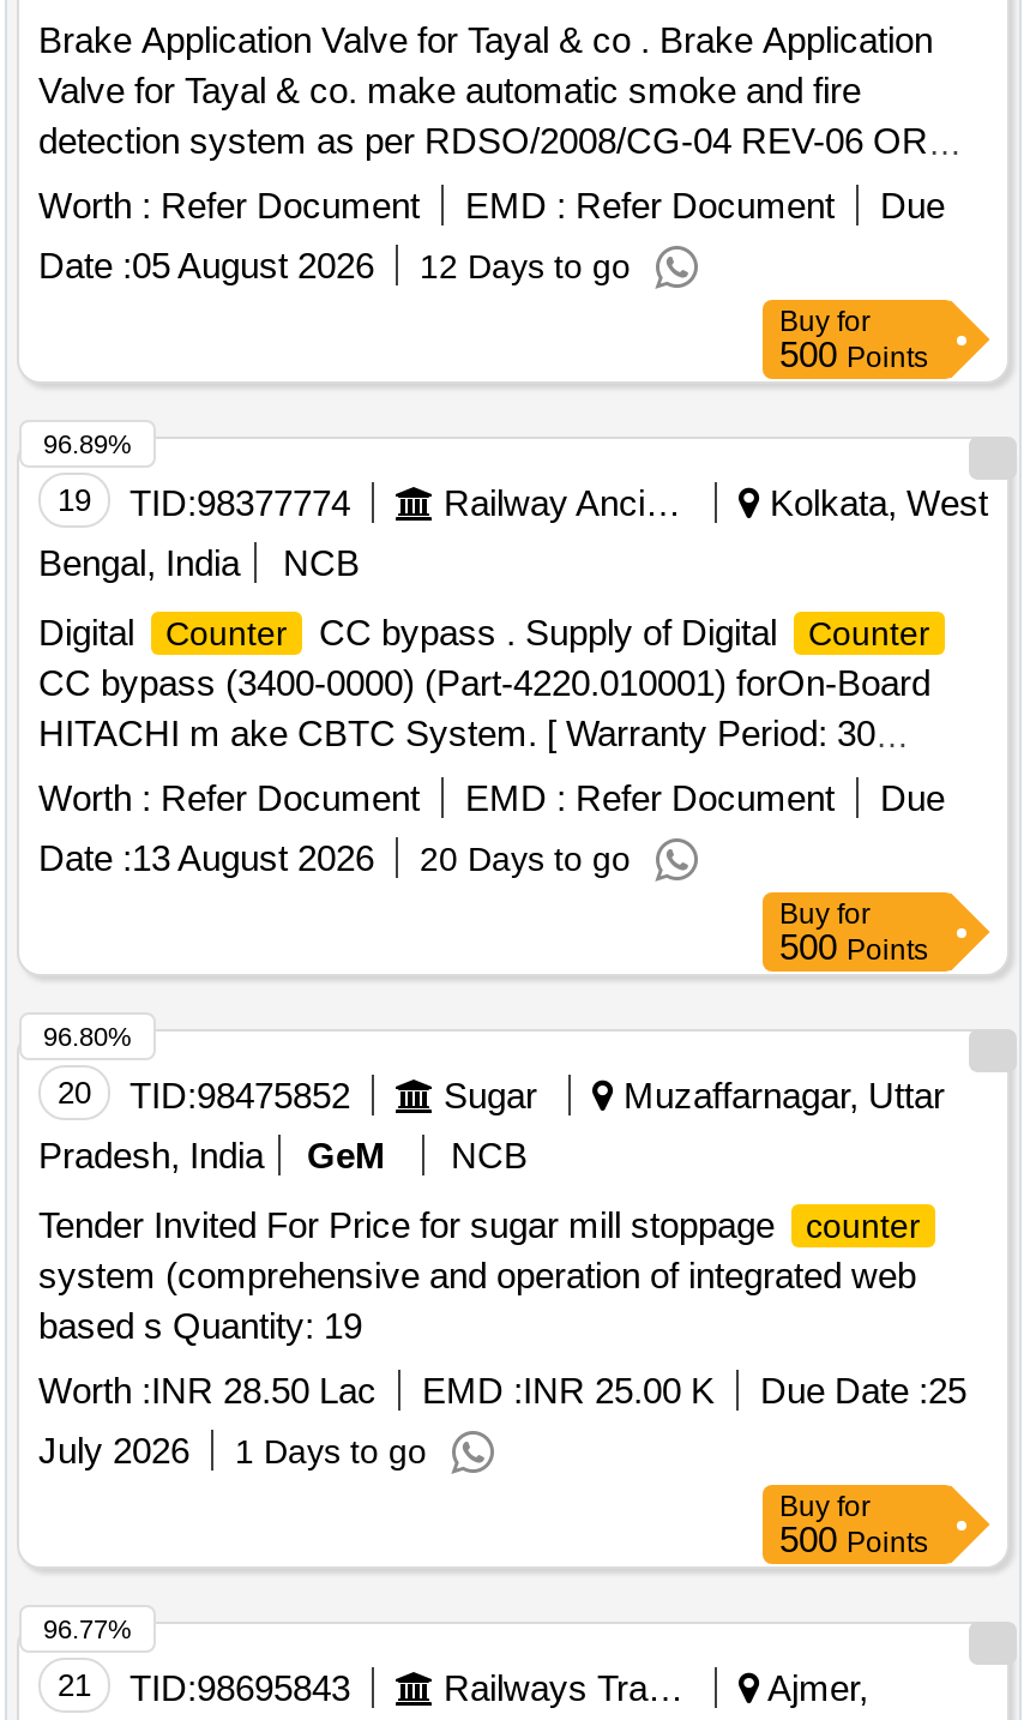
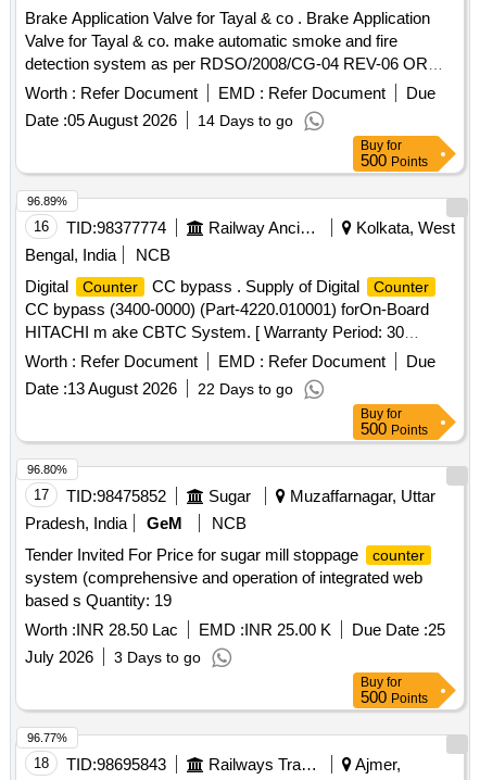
- Date : 05 August 2026 12 Days to go
+ Date : 05 August 2026 14 Days to go

- 19 TID:98377774
+ 16 TID:98377774

- Date : 13 August 2026 20 Days to go
+ Date : 13 August 2026 22 Days to go

- 20 TID:98475852
+ 17 TID:98475852

- July 2026 1 Days to go
+ July 2026 3 Days to go

- 21 TID:98695843
+ 18 TID:98695843
